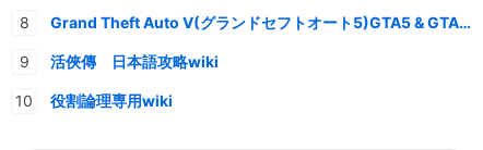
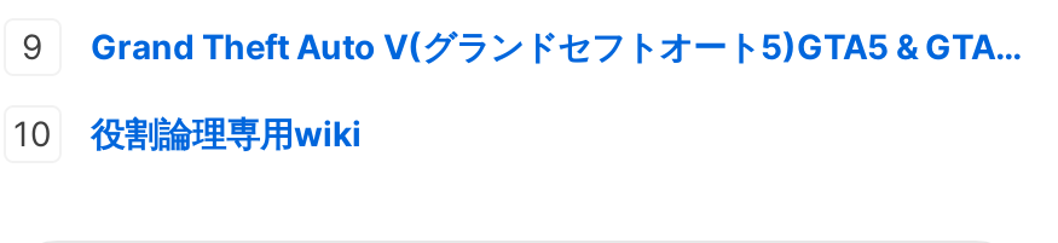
- 活俠傳 日本語攻略wiki
